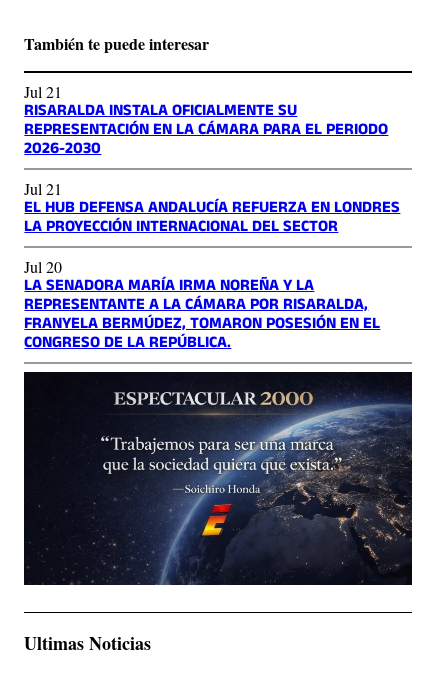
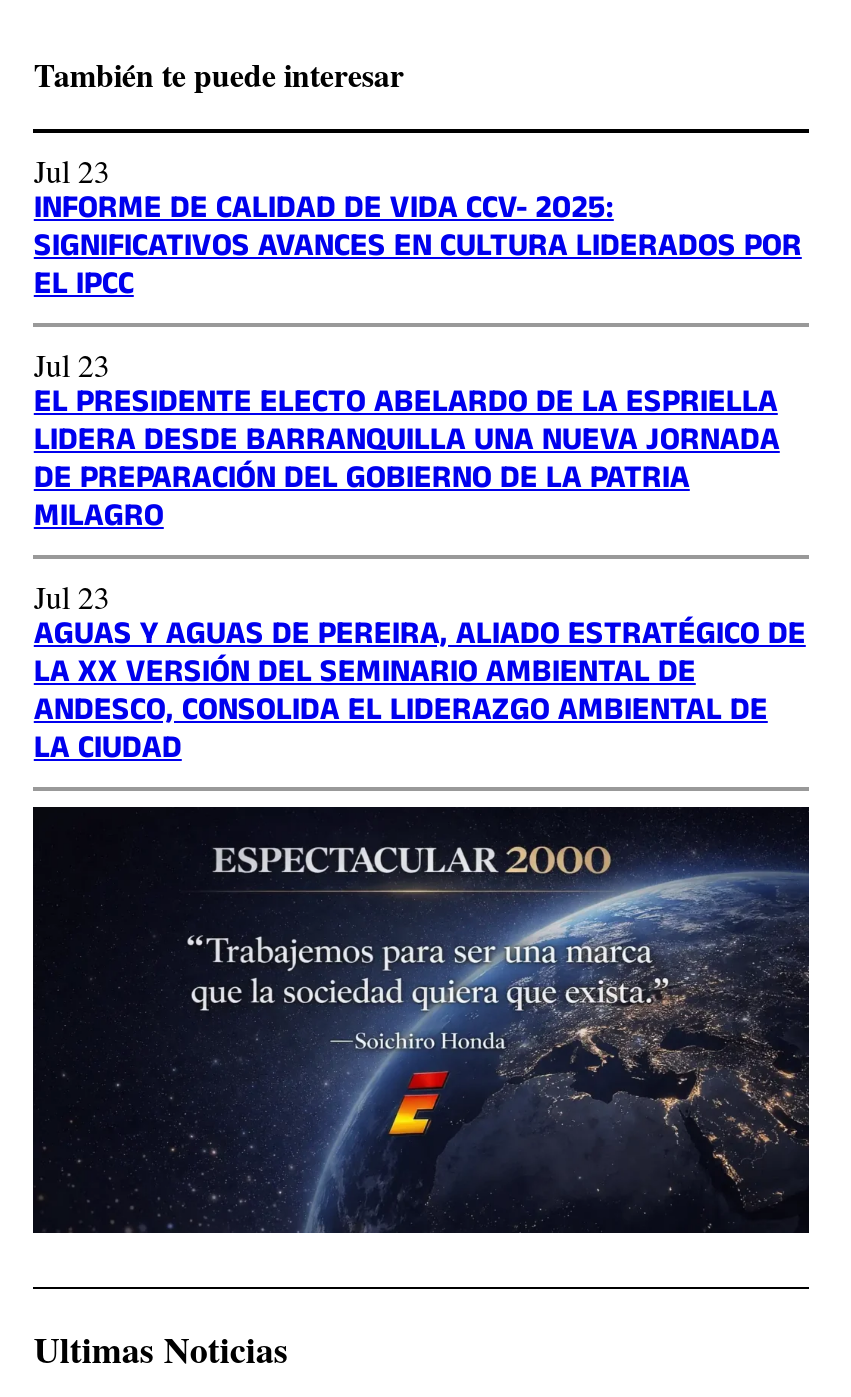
- Jul 21
- RISARALDA INSTALA OFICIALMENTE SU
- REPRESENTACIÓN EN LA CÁMARA PARA EL PERIODO
- 2026-2030
+ Jul 23
+ INFORME DE CALIDAD DE VIDA CCV- 2025:
+ SIGNIFICATIVOS AVANCES EN CULTURA LIDERADOS POR
+ EL IPCC

- Jul 21
- EL HUB DEFENSA ANDALUCÍA REFUERZA EN LONDRES
- LA PROYECCIÓN INTERNACIONAL DEL SECTOR
+ Jul 23
+ EL PRESIDENTE ELECTO ABELARDO DE LA ESPRIELLA
+ LIDERA DESDE BARRANQUILLA UNA NUEVA JORNADA
+ DE PREPARACIÓN DEL GOBIERNO DE LA PATRIA
+ MILAGRO

- Jul 20
- LA SENADORA MARÍA IRMA NOREÑA Y LA
- REPRESENTANTE A LA CÁMARA POR RISARALDA,
- FRANYELA BERMÚDEZ, TOMARON POSESIÓN EN EL
- CONGRESO DE LA REPÚBLICA.
+ Jul 23
+ AGUAS Y AGUAS DE PEREIRA, ALIADO ESTRATÉGICO DE
+ LA XX VERSIÓN DEL SEMINARIO AMBIENTAL DE
+ ANDESCO, CONSOLIDA EL LIDERAZGO AMBIENTAL DE
+ LA CIUDAD
